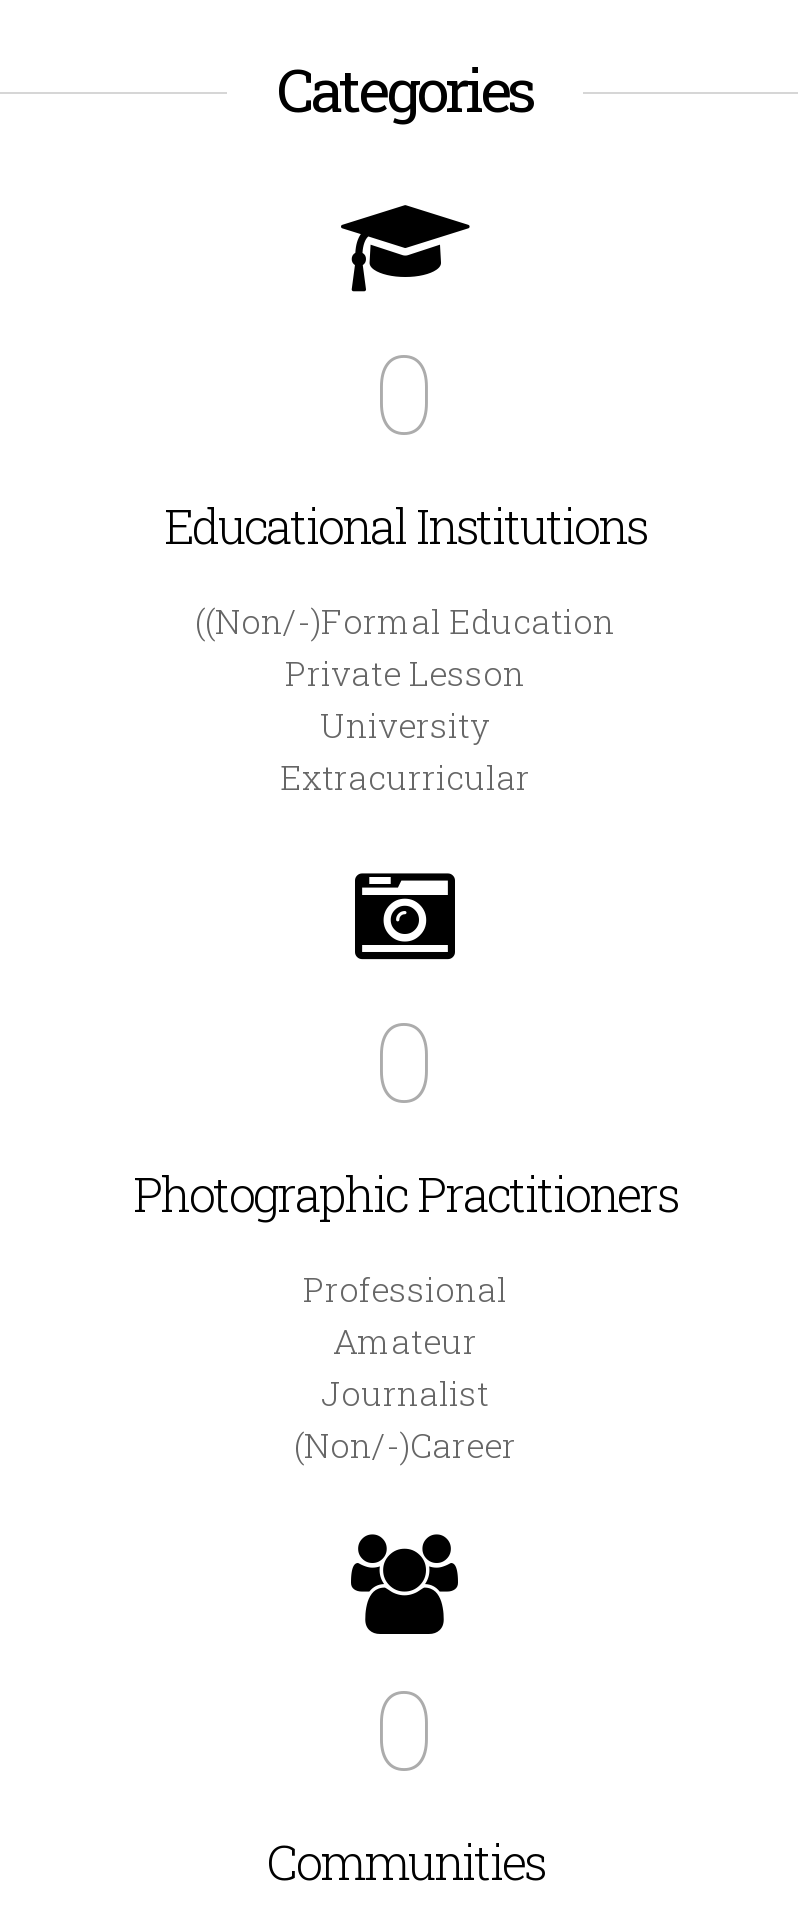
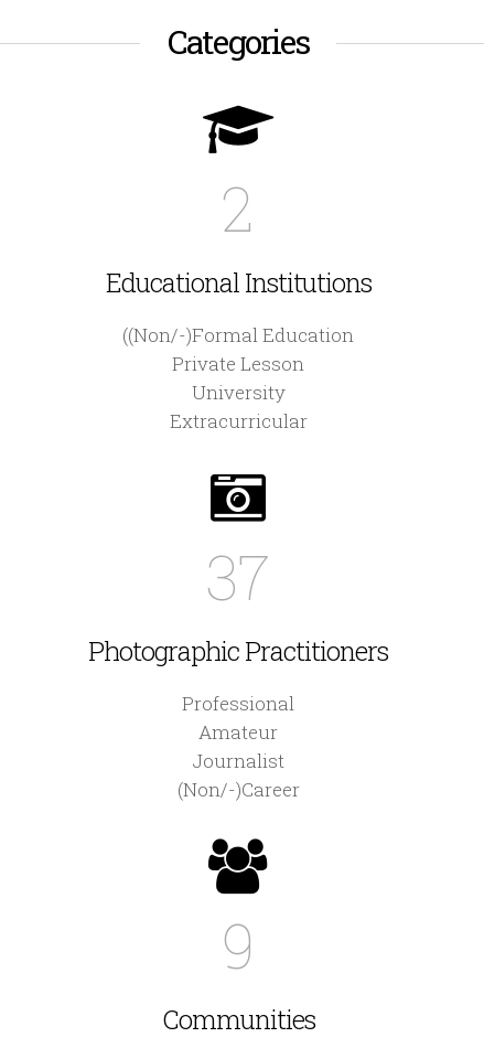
- 0
+ 2

- 0
+ 37

- 0
+ 9
